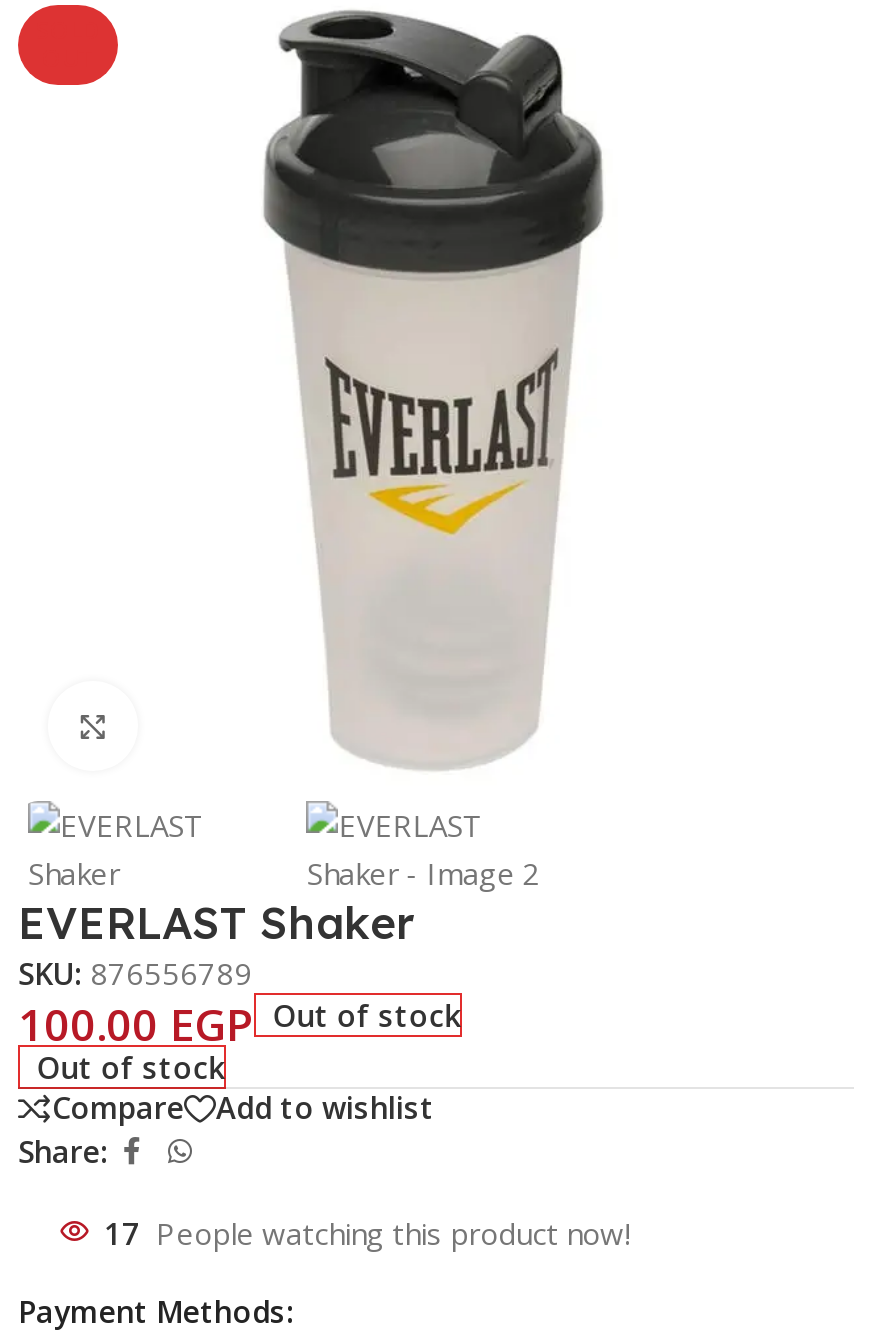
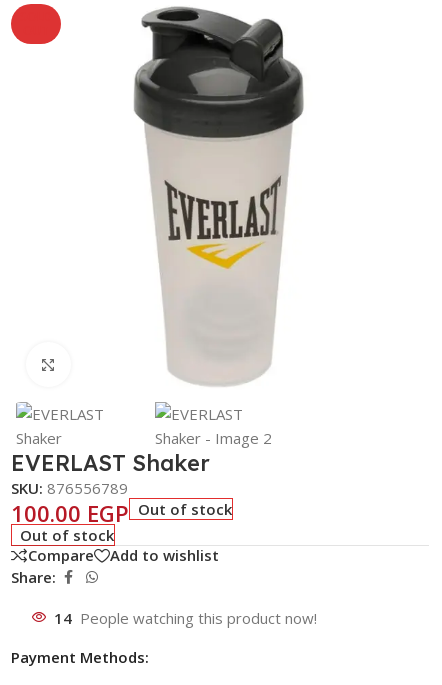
- 17 People watching this product now!
+ 14 People watching this product now!
